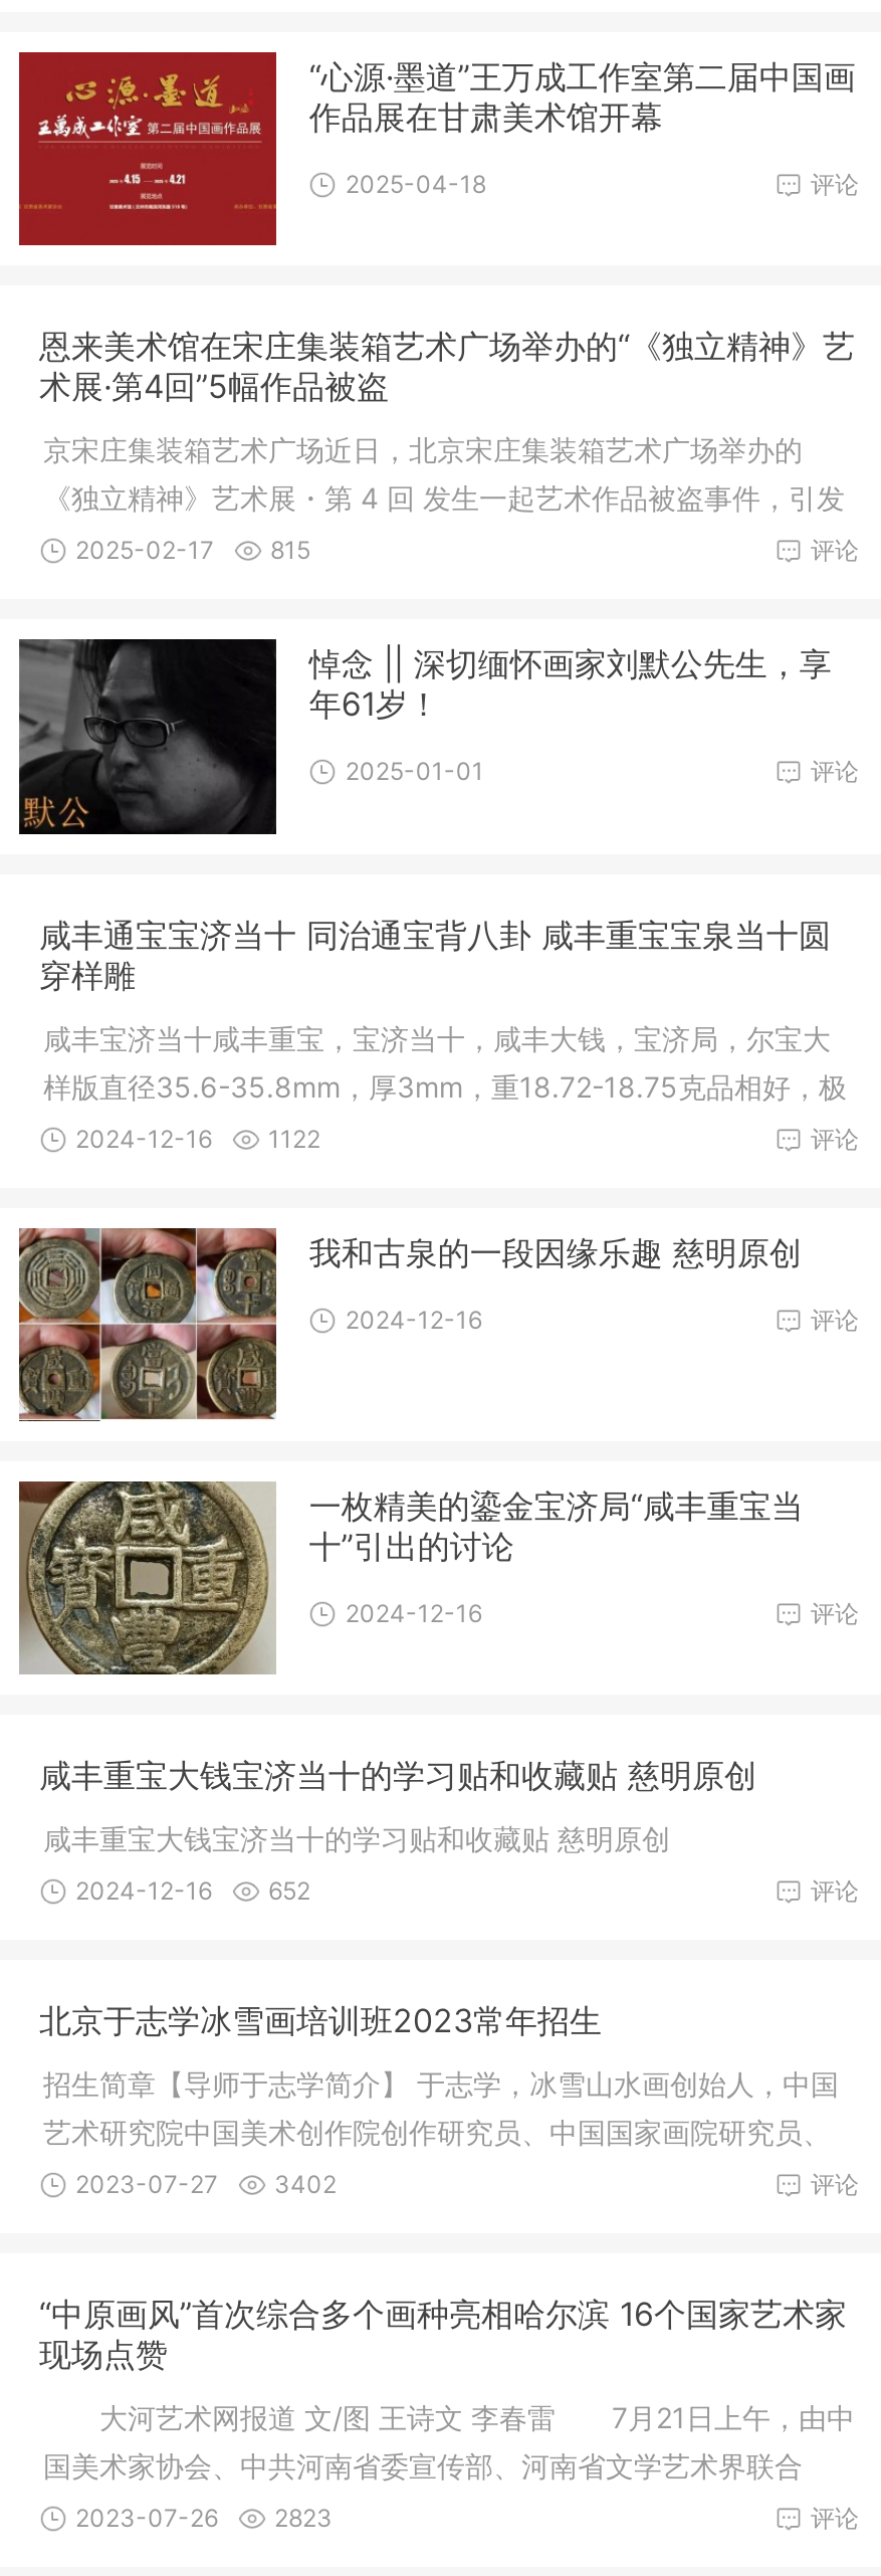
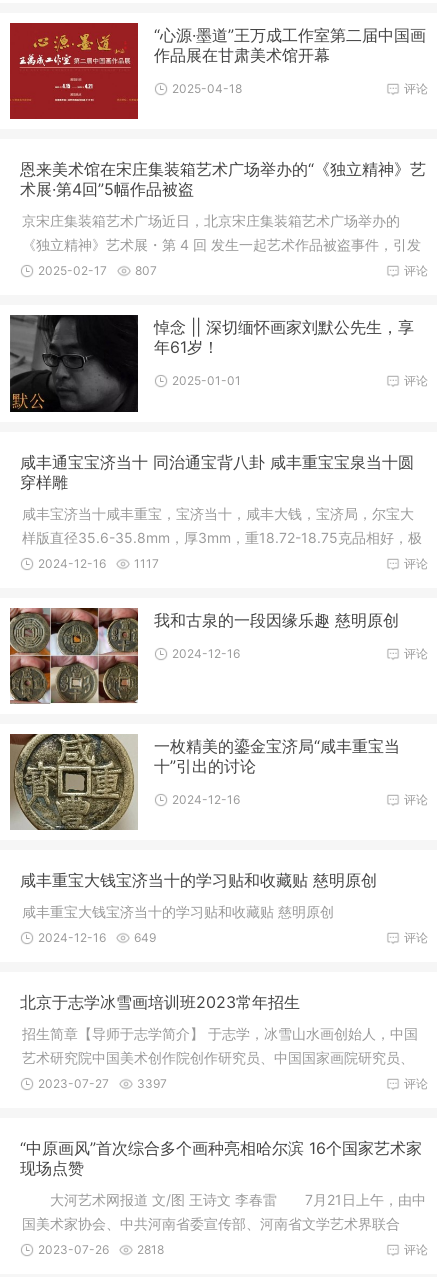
- 815
+ 807

- 1122
+ 1117

- 2024-12-16 652
+ 2024-12-16 649

- 3402
+ 3397

- 2823
+ 2818
